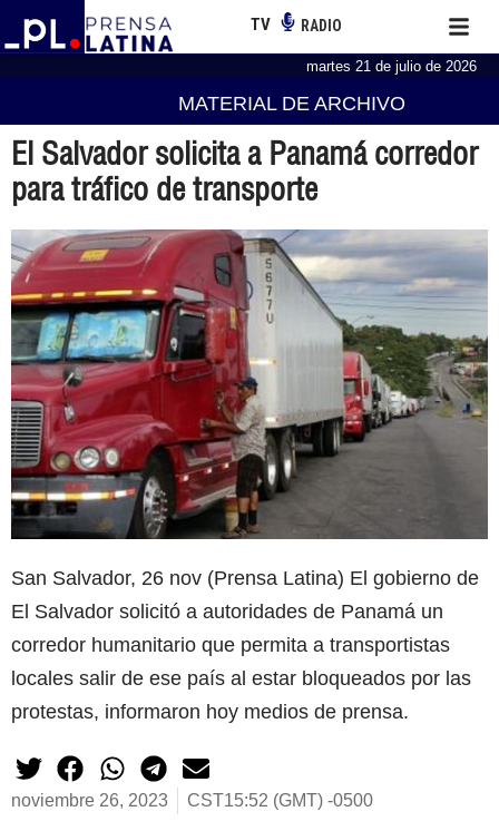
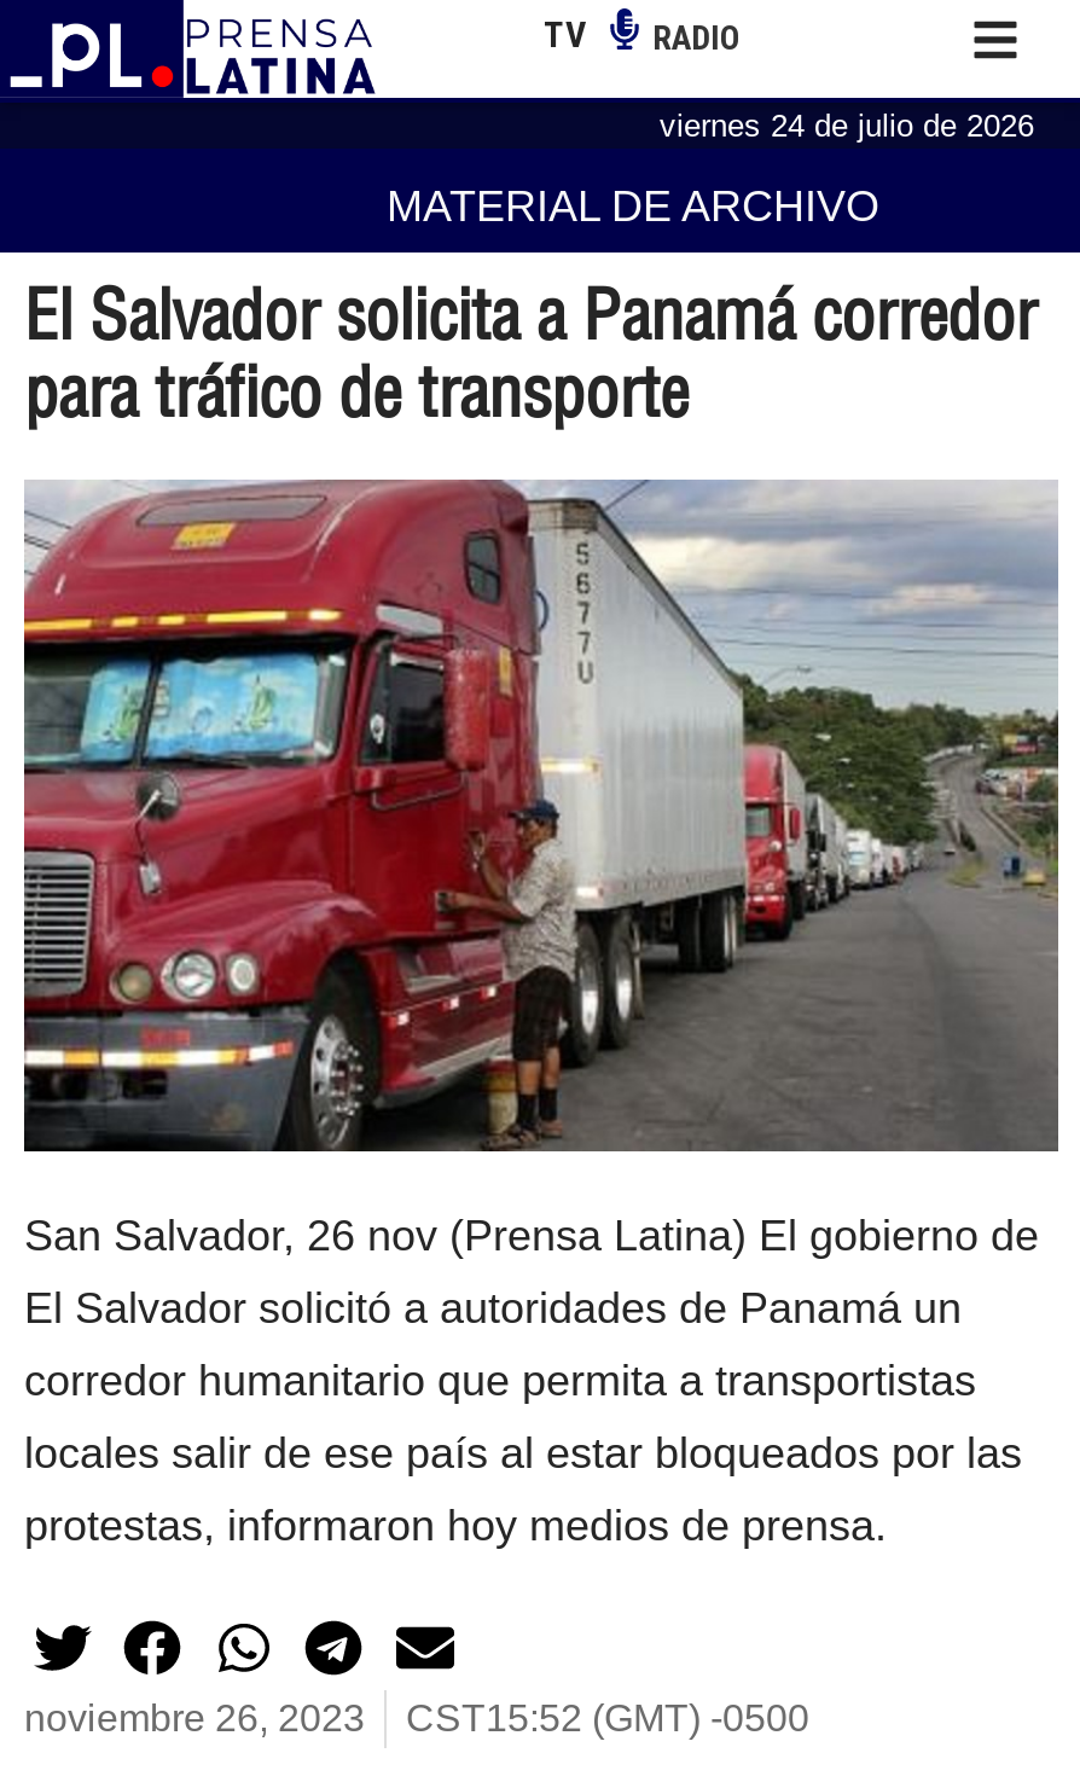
- martes 21 de julio de 2026
+ viernes 24 de julio de 2026
